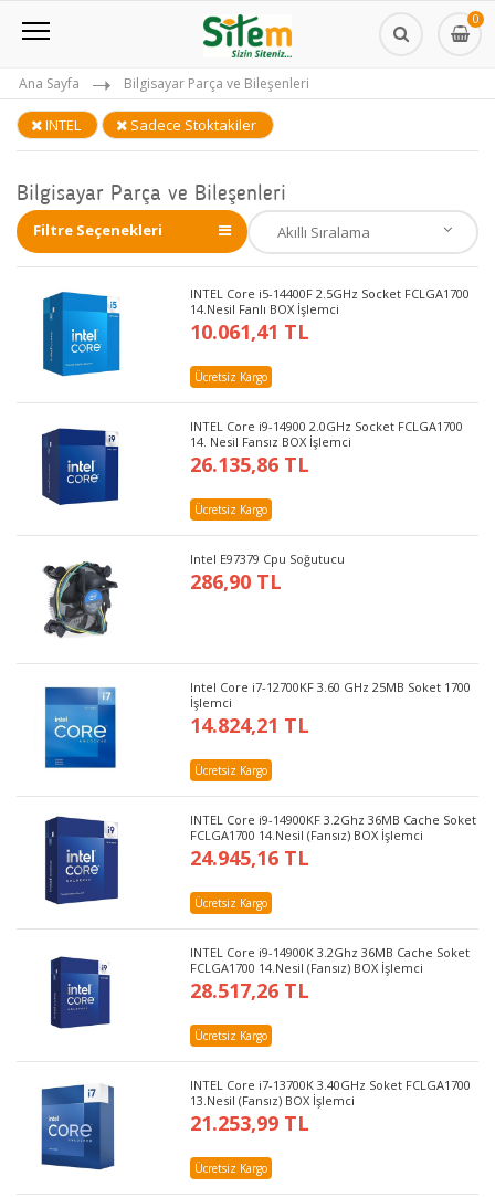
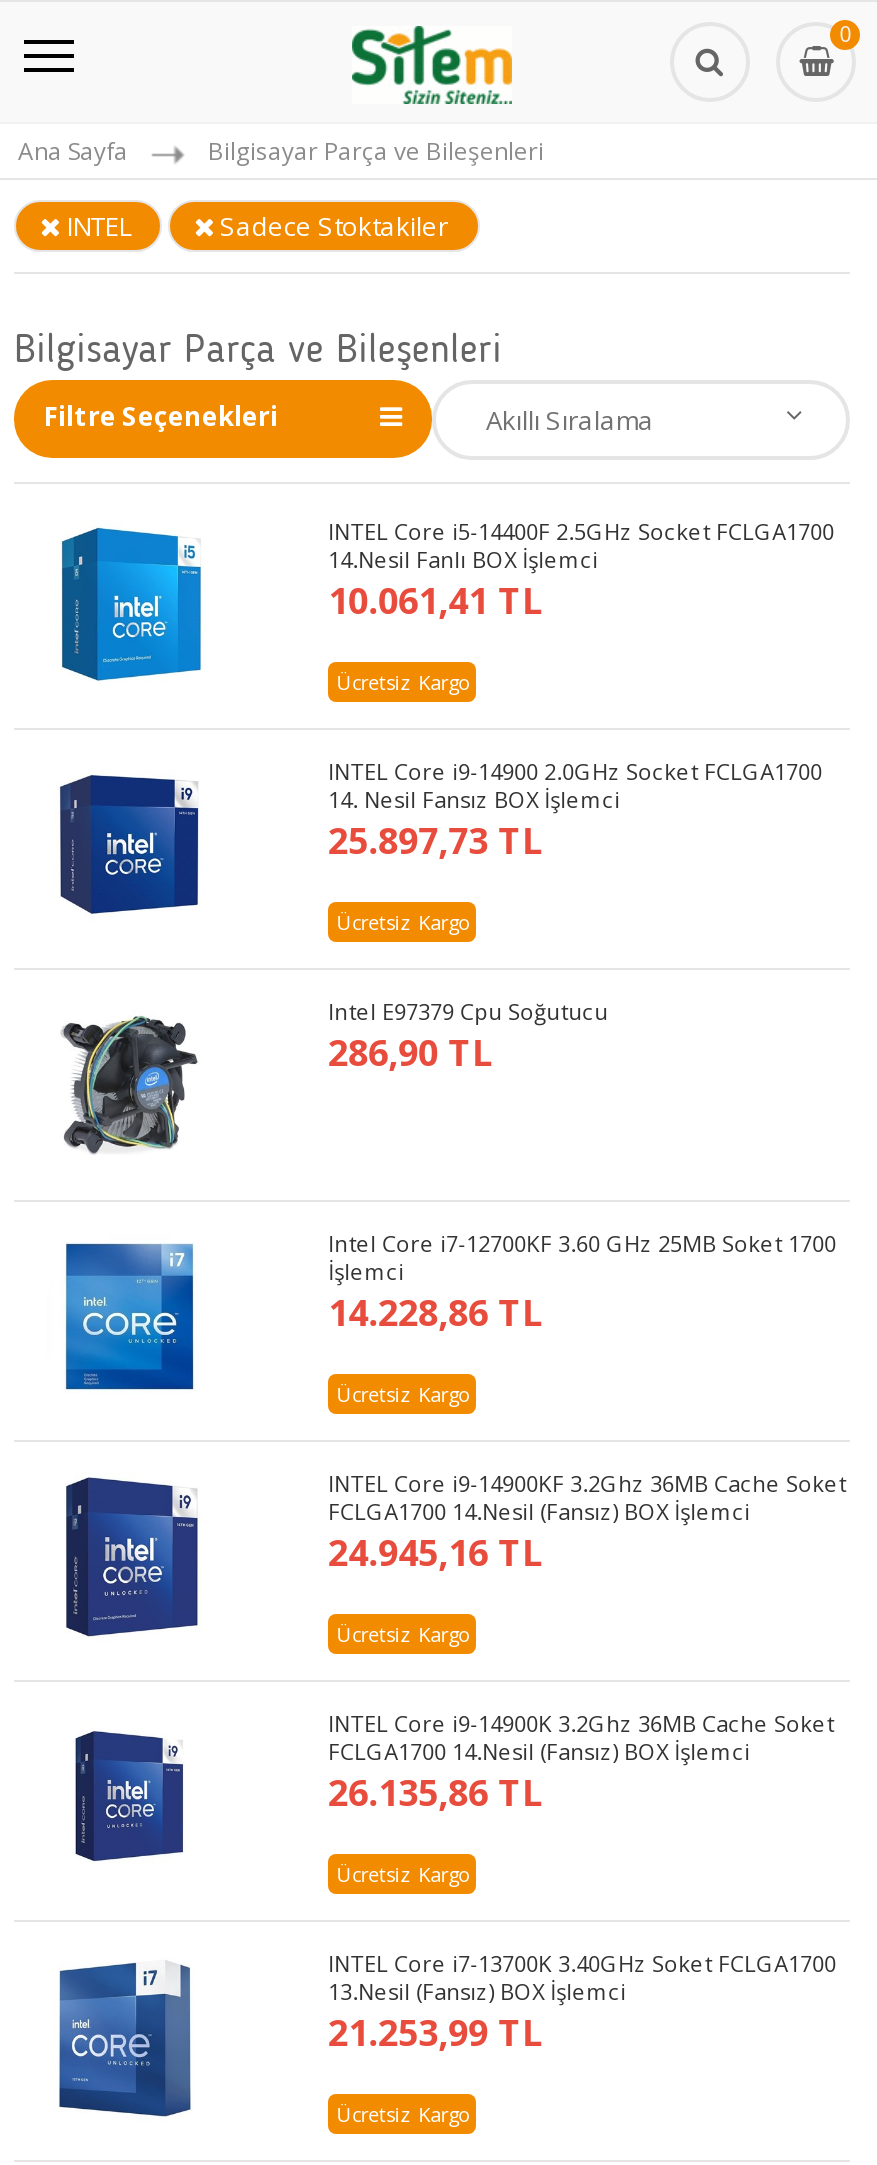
- 26.135,86 TL
+ 25.897,73 TL

- 14.824,21 TL
+ 14.228,86 TL

- 28.517,26 TL
+ 26.135,86 TL
